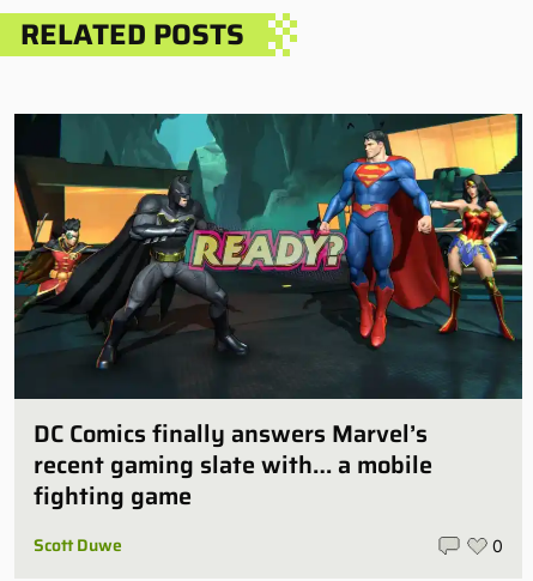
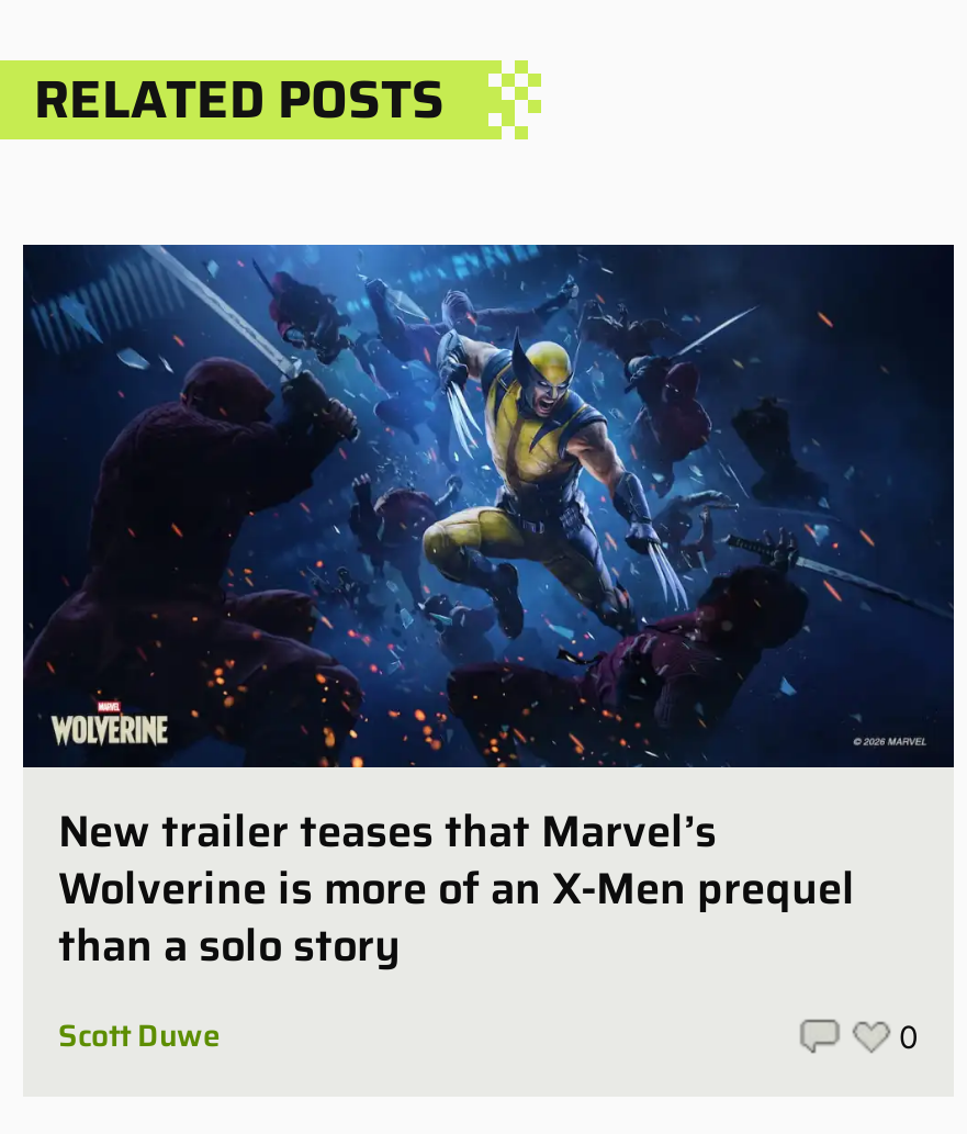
- [image]
- DC Comics finally answers Marvel’s
- recent gaming slate with… a mobile
- fighting game
+ [image]
+ New trailer teases that Marvel’s
+ Wolverine is more of an X-Men prequel
+ than a solo story
